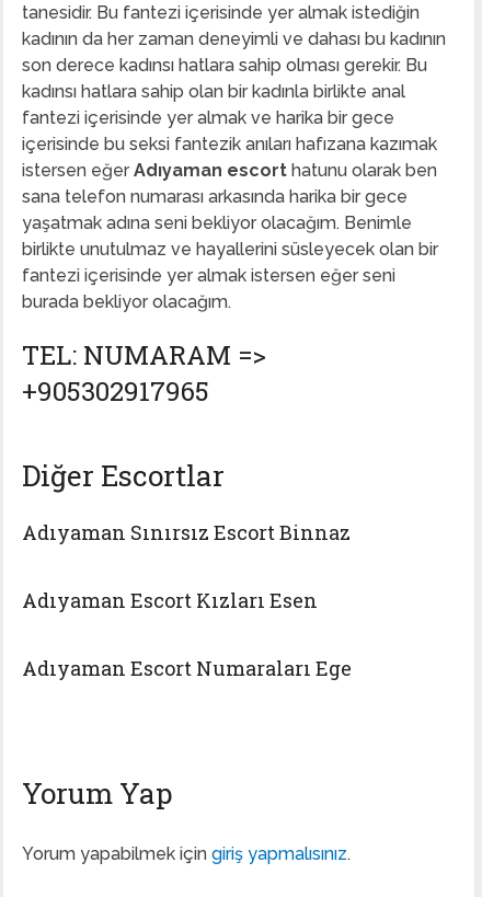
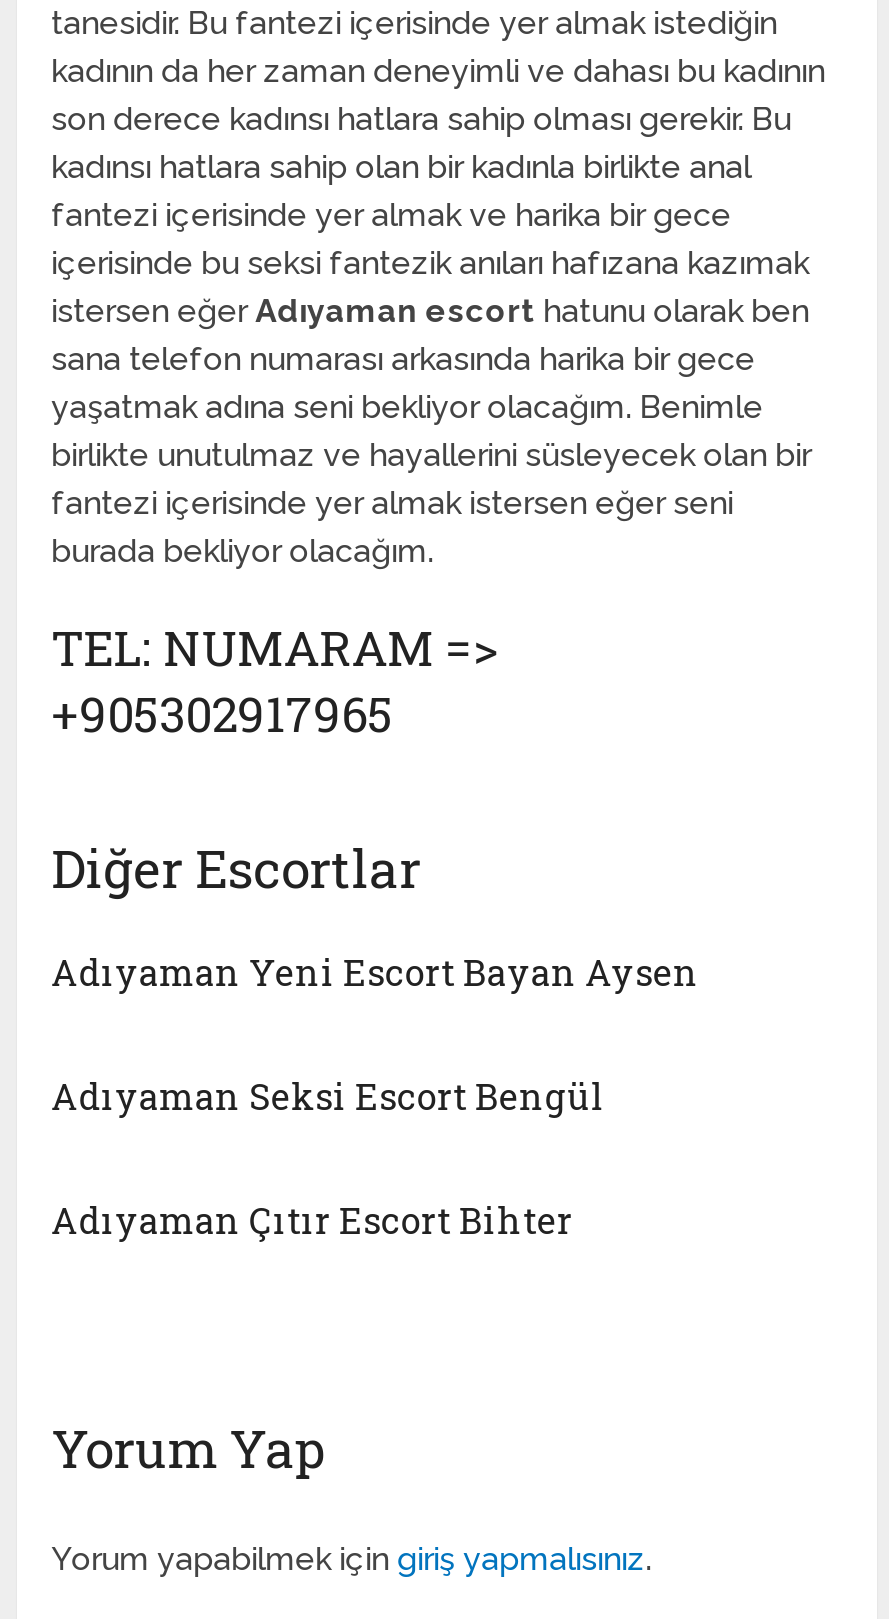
- Adıyaman Sınırsız Escort Binnaz
+ Adıyaman Yeni Escort Bayan Aysen

- Adıyaman Escort Kızları Esen
+ Adıyaman Seksi Escort Bengül

- Adıyaman Escort Numaraları Ege
+ Adıyaman Çıtır Escort Bihter
